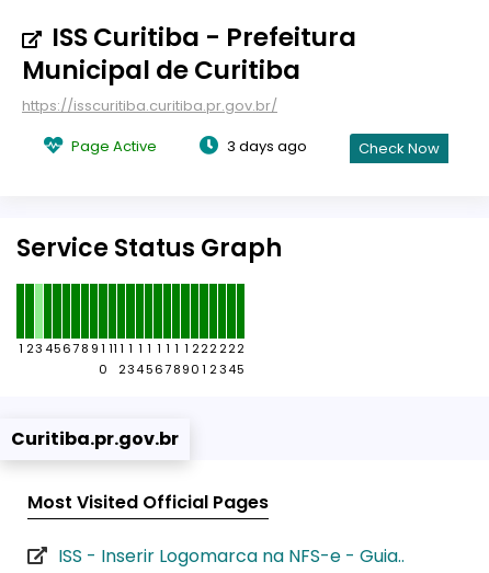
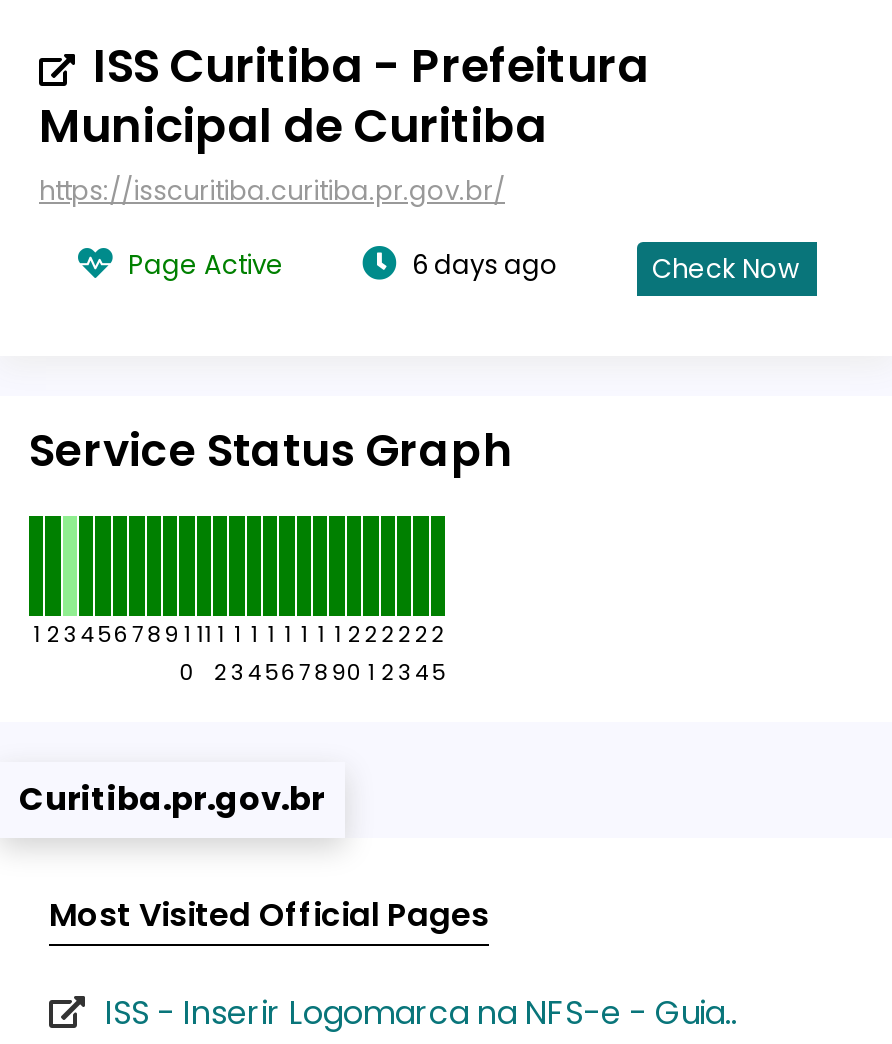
- 3 days ago
+ 6 days ago
